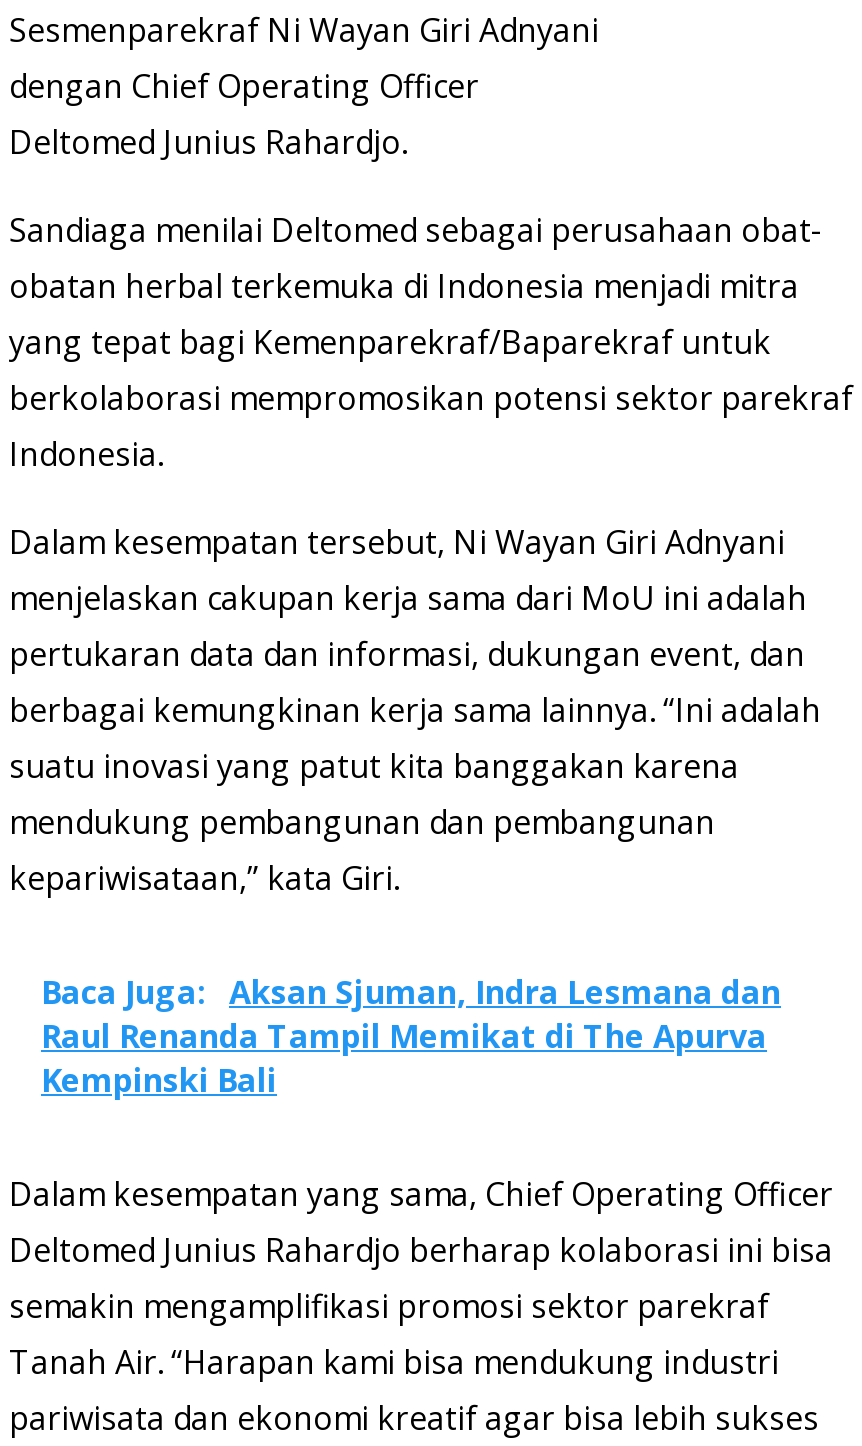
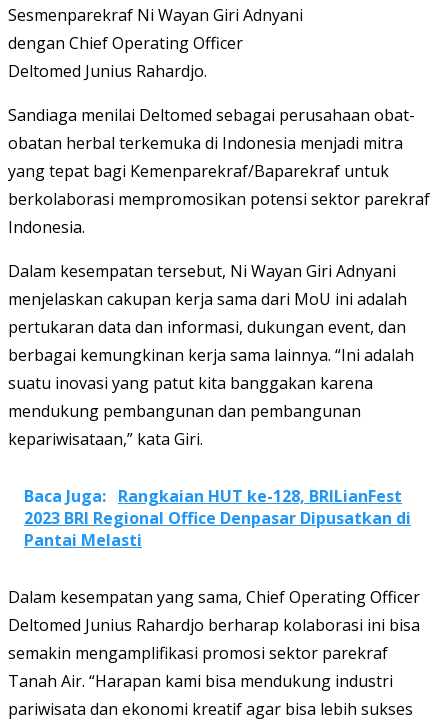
- Baca Juga: Aksan Sjuman, Indra Lesmana dan
- Raul Renanda Tampil Memikat di The Apurva
- Kempinski Bali
+ Baca Juga: Rangkaian HUT ke-128, BRILianFest
+ 2023 BRI Regional Office Denpasar Dipusatkan di
+ Pantai Melasti
